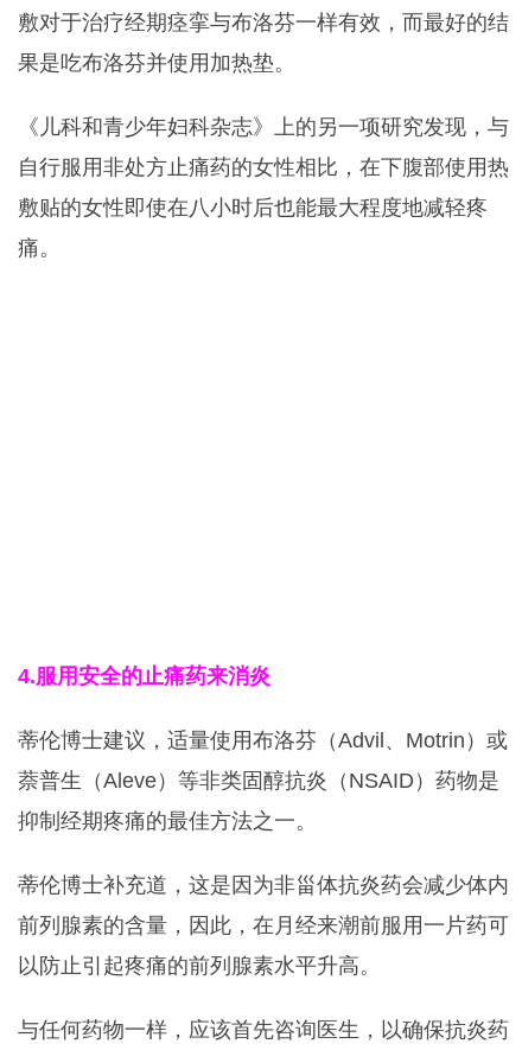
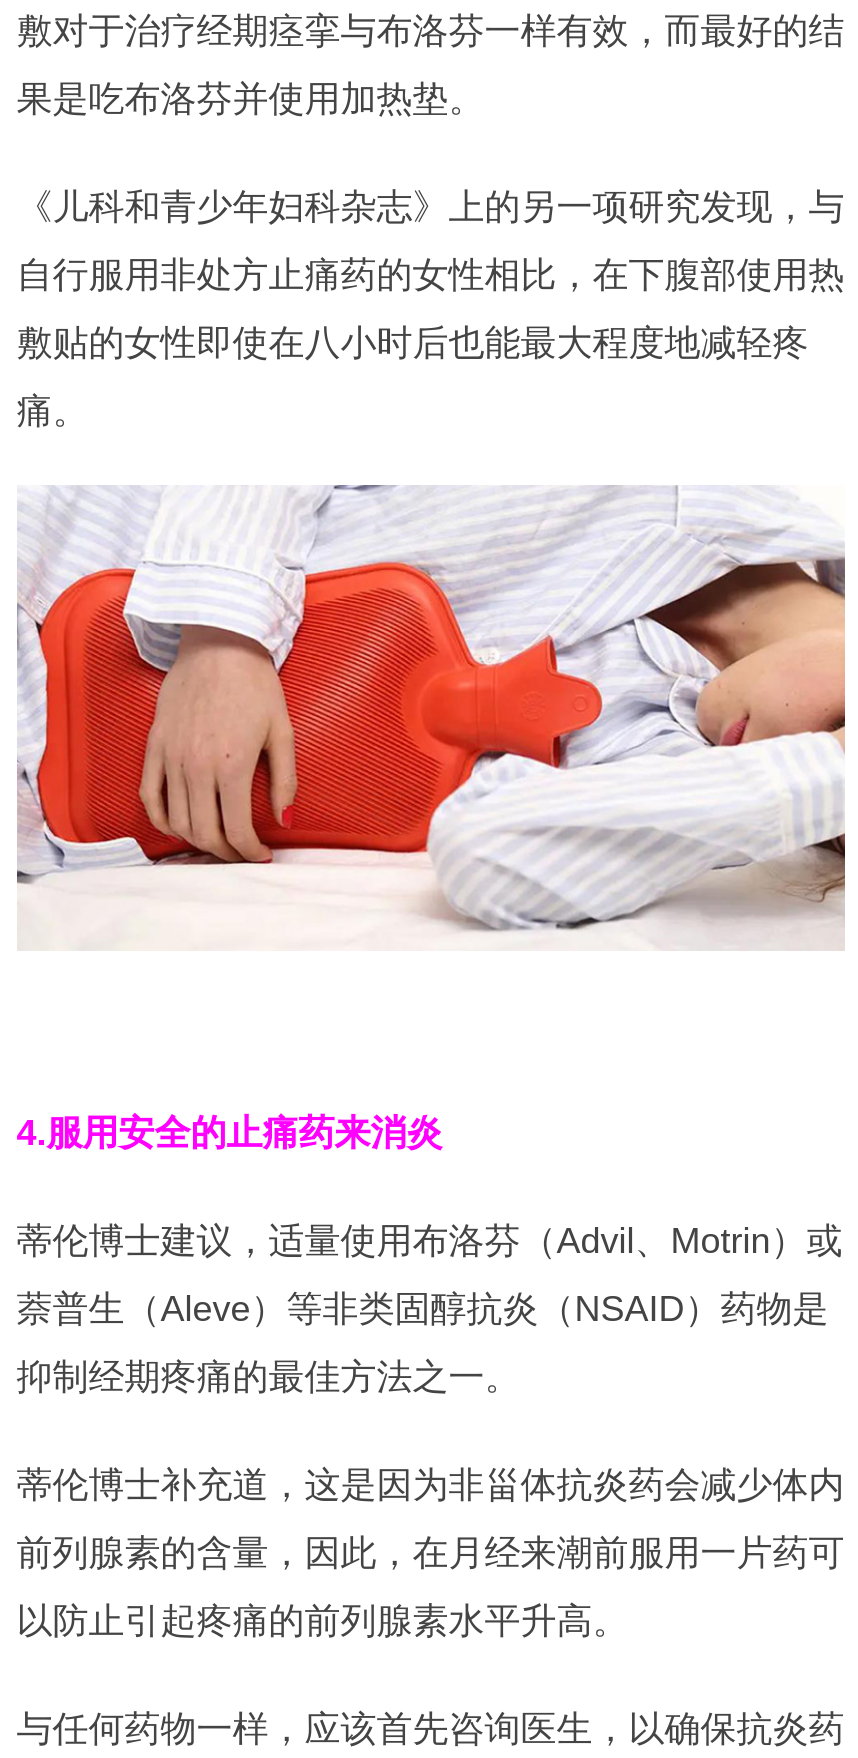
+ [image]
